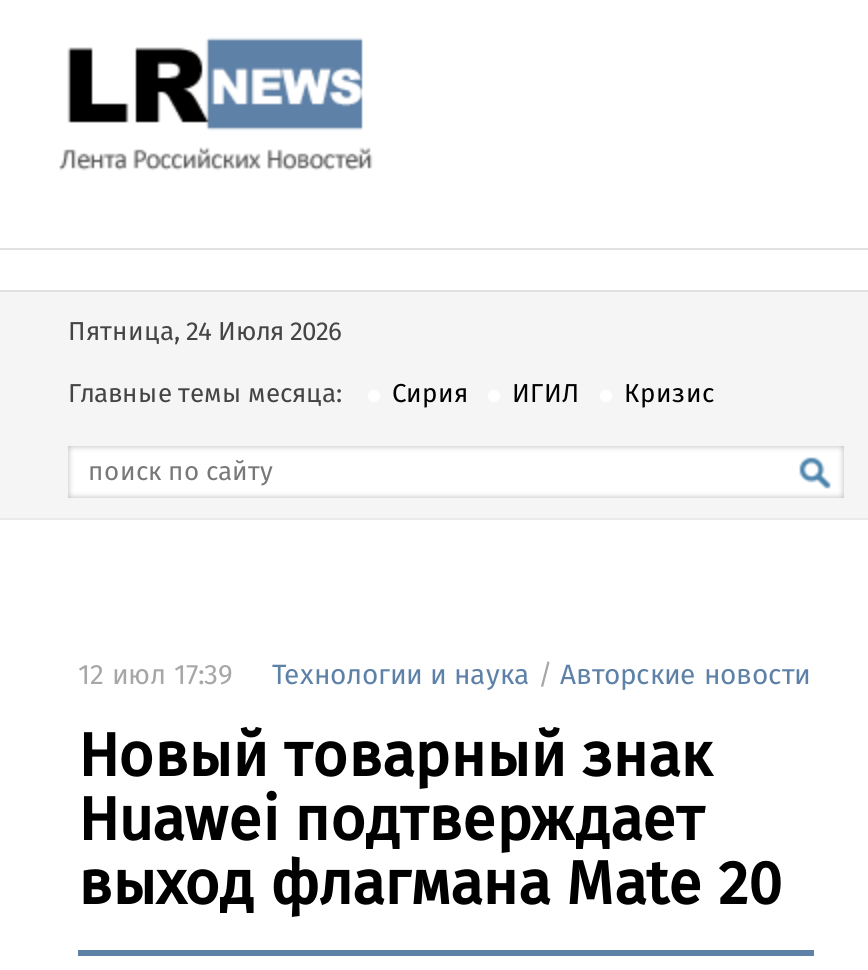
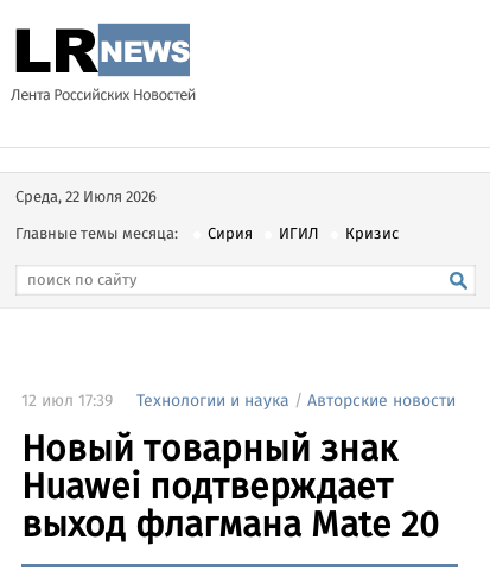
- Пятница, 24 Июля 2026
+ Среда, 22 Июля 2026
